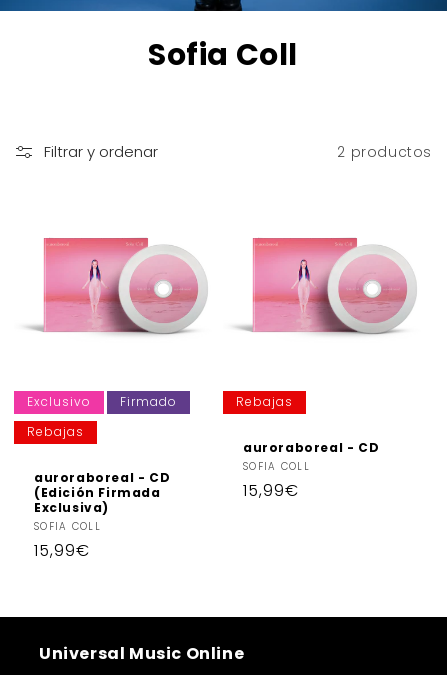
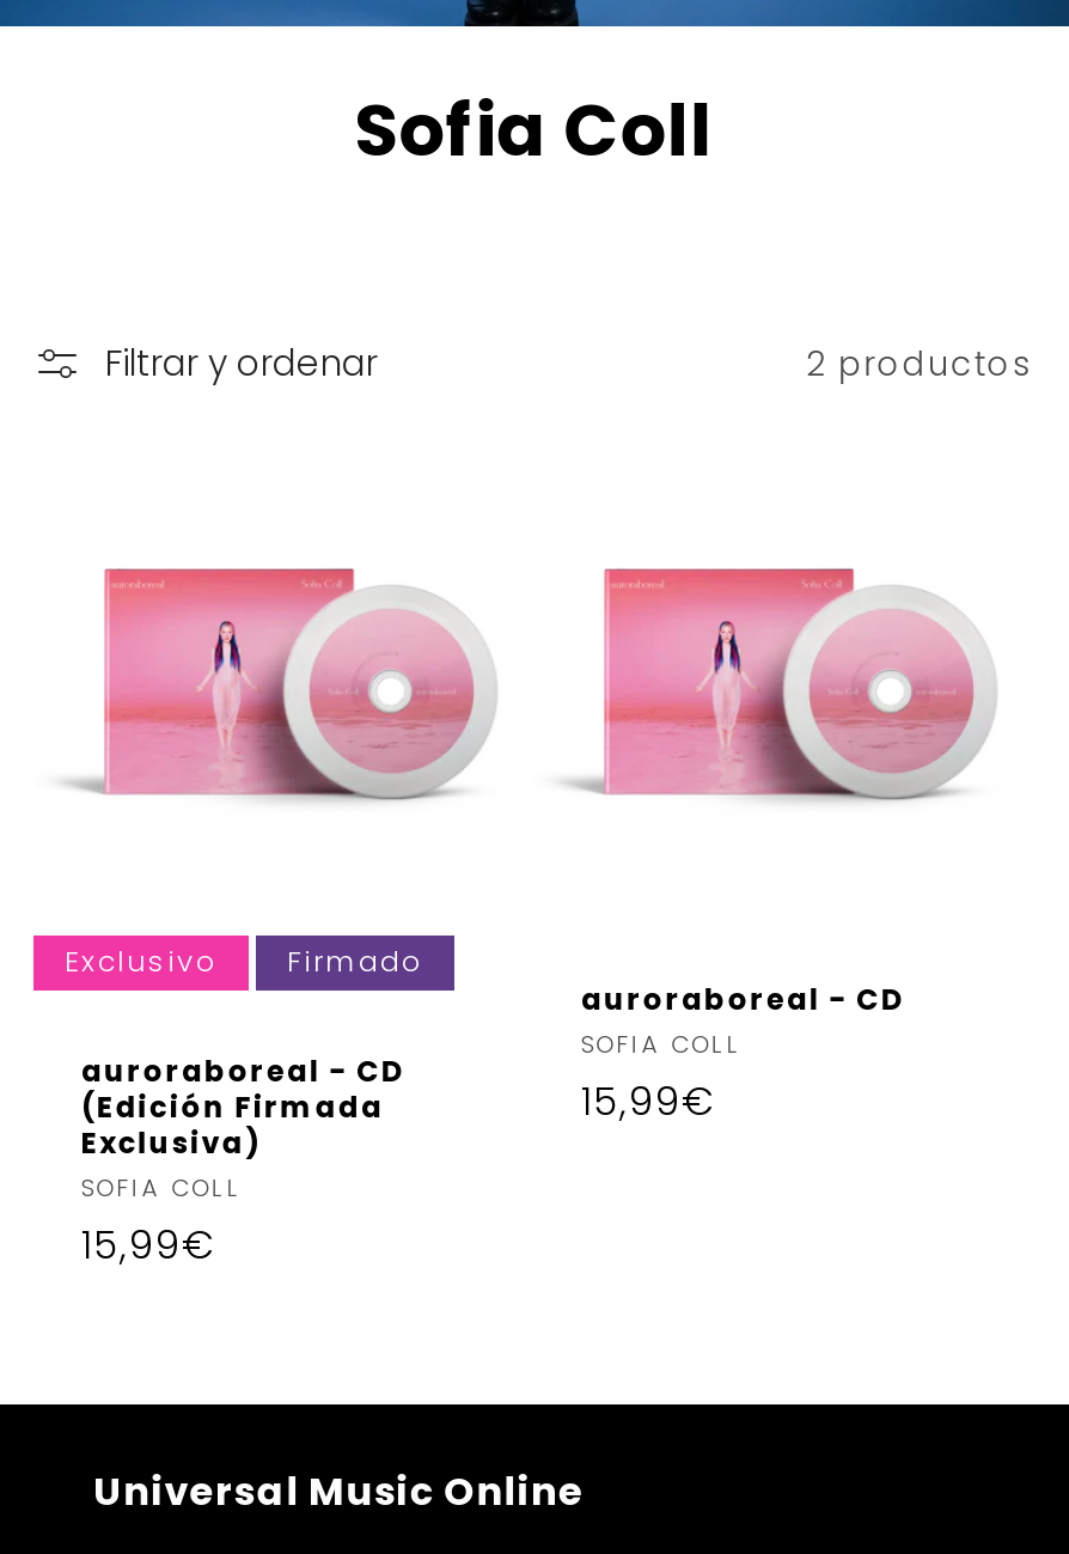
- Rebajas

- Rebajas
